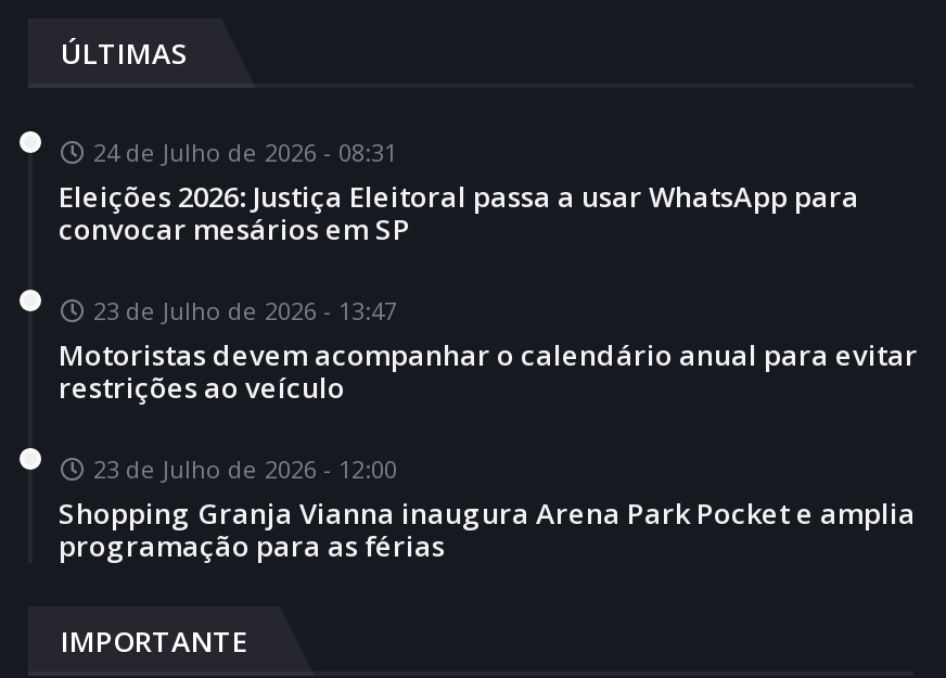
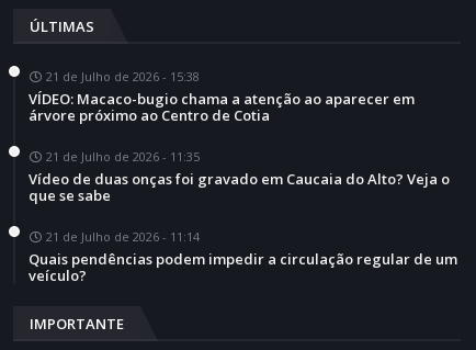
- 24 de Julho de 2026 - 08:31
- Eleições 2026: Justiça Eleitoral passa a usar WhatsApp para
- convocar mesários em SP
+ 21 de Julho de 2026 - 15:38
+ VÍDEO: Macaco-bugio chama a atenção ao aparecer em
+ árvore próximo ao Centro de Cotia

- 23 de Julho de 2026 - 13:47
- Motoristas devem acompanhar o calendário anual para evitar
- restrições ao veículo
+ 21 de Julho de 2026 - 11:35
+ Vídeo de duas onças foi gravado em Caucaia do Alto? Veja o
+ que se sabe

- 23 de Julho de 2026 - 12:00
- Shopping Granja Vianna inaugura Arena Park Pocket e amplia
- programação para as férias
+ 21 de Julho de 2026 - 11:14
+ Quais pendências podem impedir a circulação regular de um
+ veículo?
